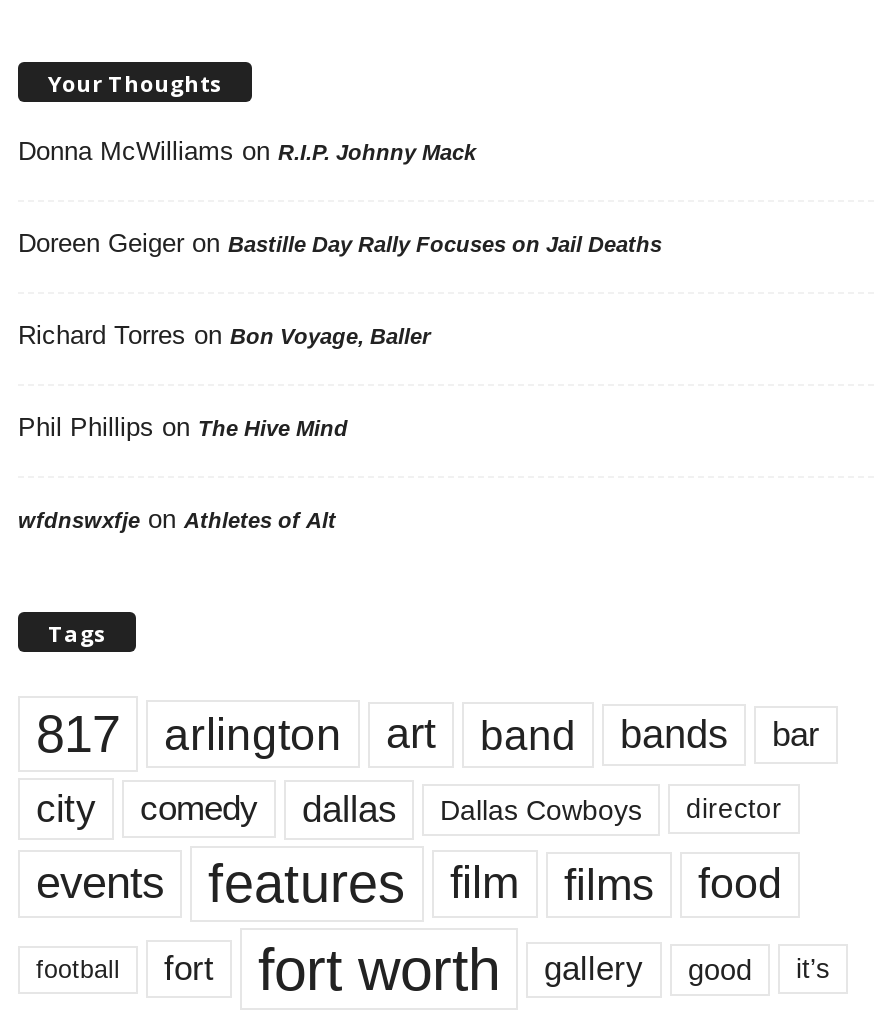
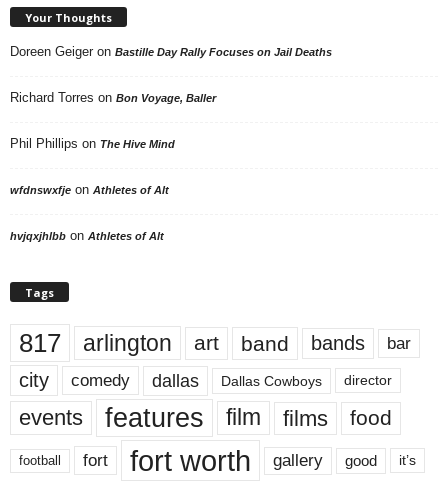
- Donna McWilliams on R.I.P. Johnny Mack

moved up: Doreen Geiger on Bastille Day Rally Focuses on Jail Deaths | Richard Torres on Bon Voyage, Baller | Phil Phillips on The Hive Mind | wfdnswxfje on Athletes of Alt

+ hvjqxjhlbb on Athletes of Alt
